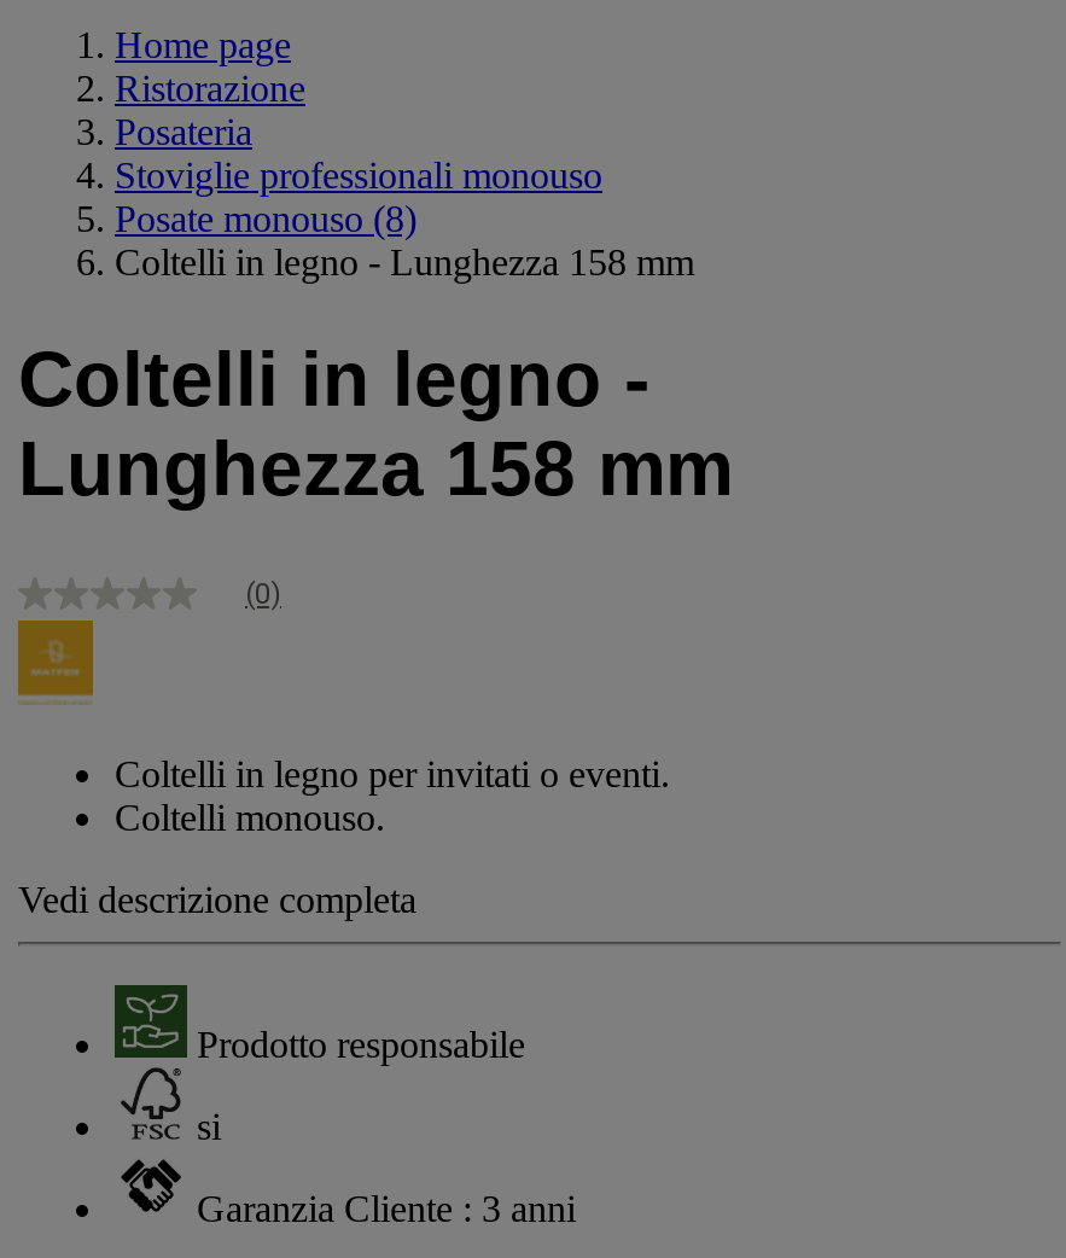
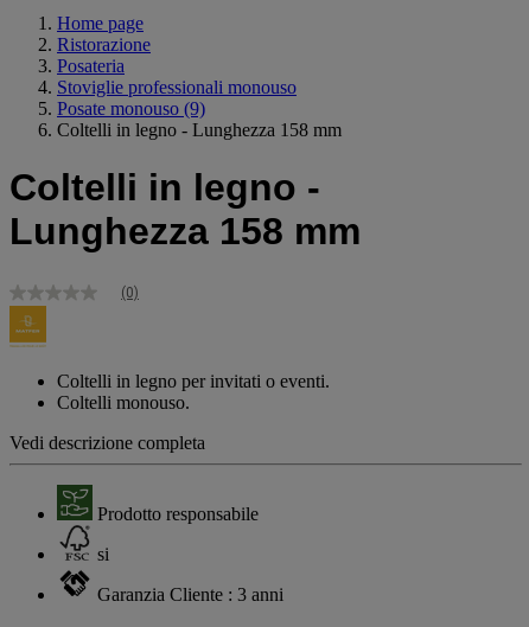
- Posate monouso (8)
+ Posate monouso (9)
